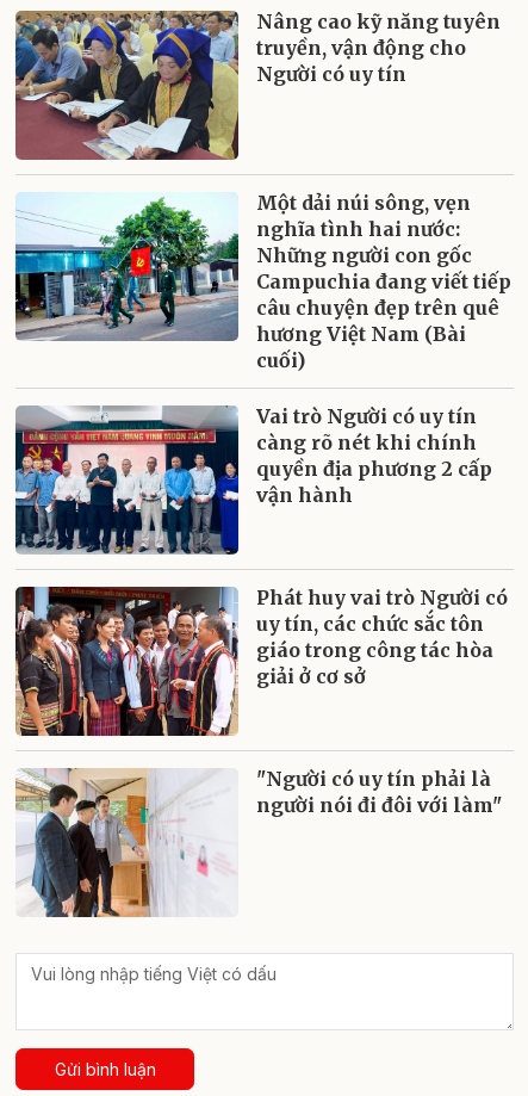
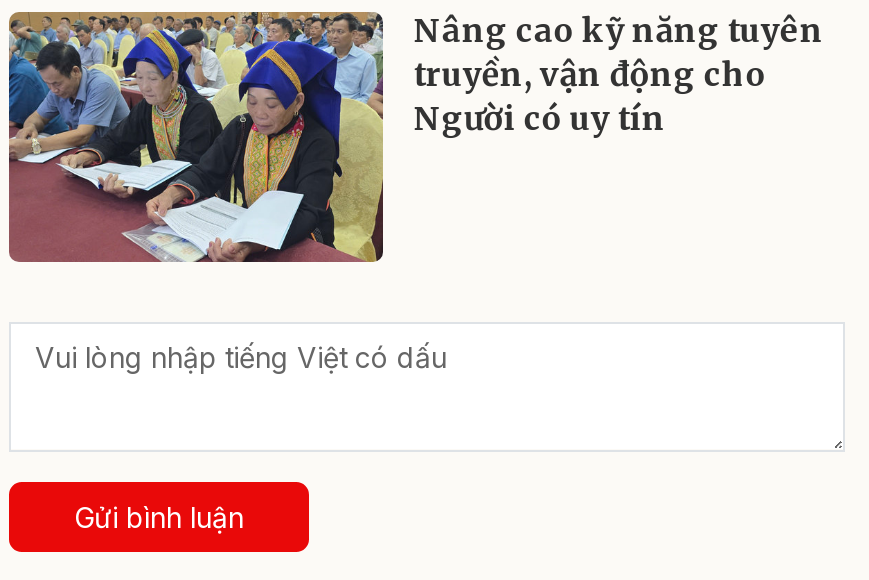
- [image]
- Một dải núi sông, vẹn
- nghĩa tình hai nước:
- Những người con gốc
- Campuchia đang viết tiếp
- câu chuyện đẹp trên quê
- hương Việt Nam (Bài
- cuối)
- Vai trò Người có uy tín
- càng rõ nét khi chính
- quyền địa phương 2 cấp
- vận hành

- [image]
- Phát huy vai trò Người có
- uy tín, các chức sắc tôn
- giáo trong công tác hòa
- giải ở cơ sở

- [image]
- "Người có uy tín phải là
- người nói đi đôi với làm"

- [image]
